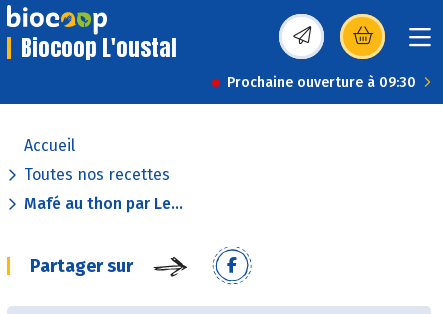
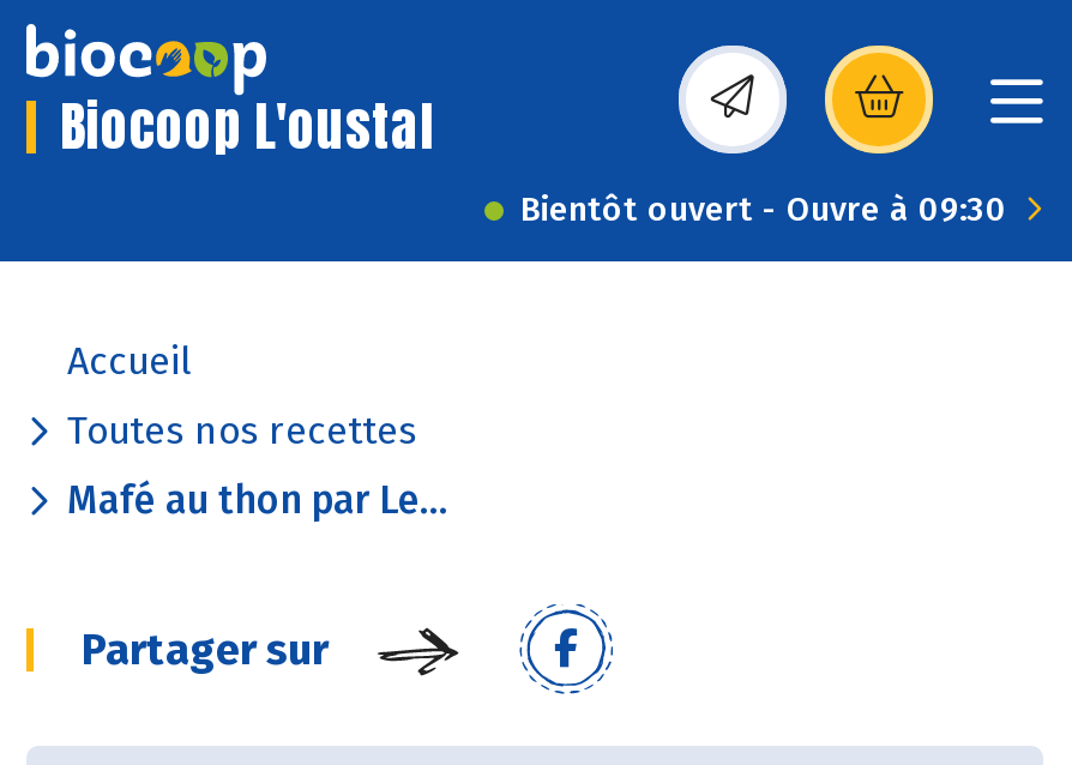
- Prochaine ouverture à 09:30
+ Bientôt ouvert - Ouvre à 09:30
